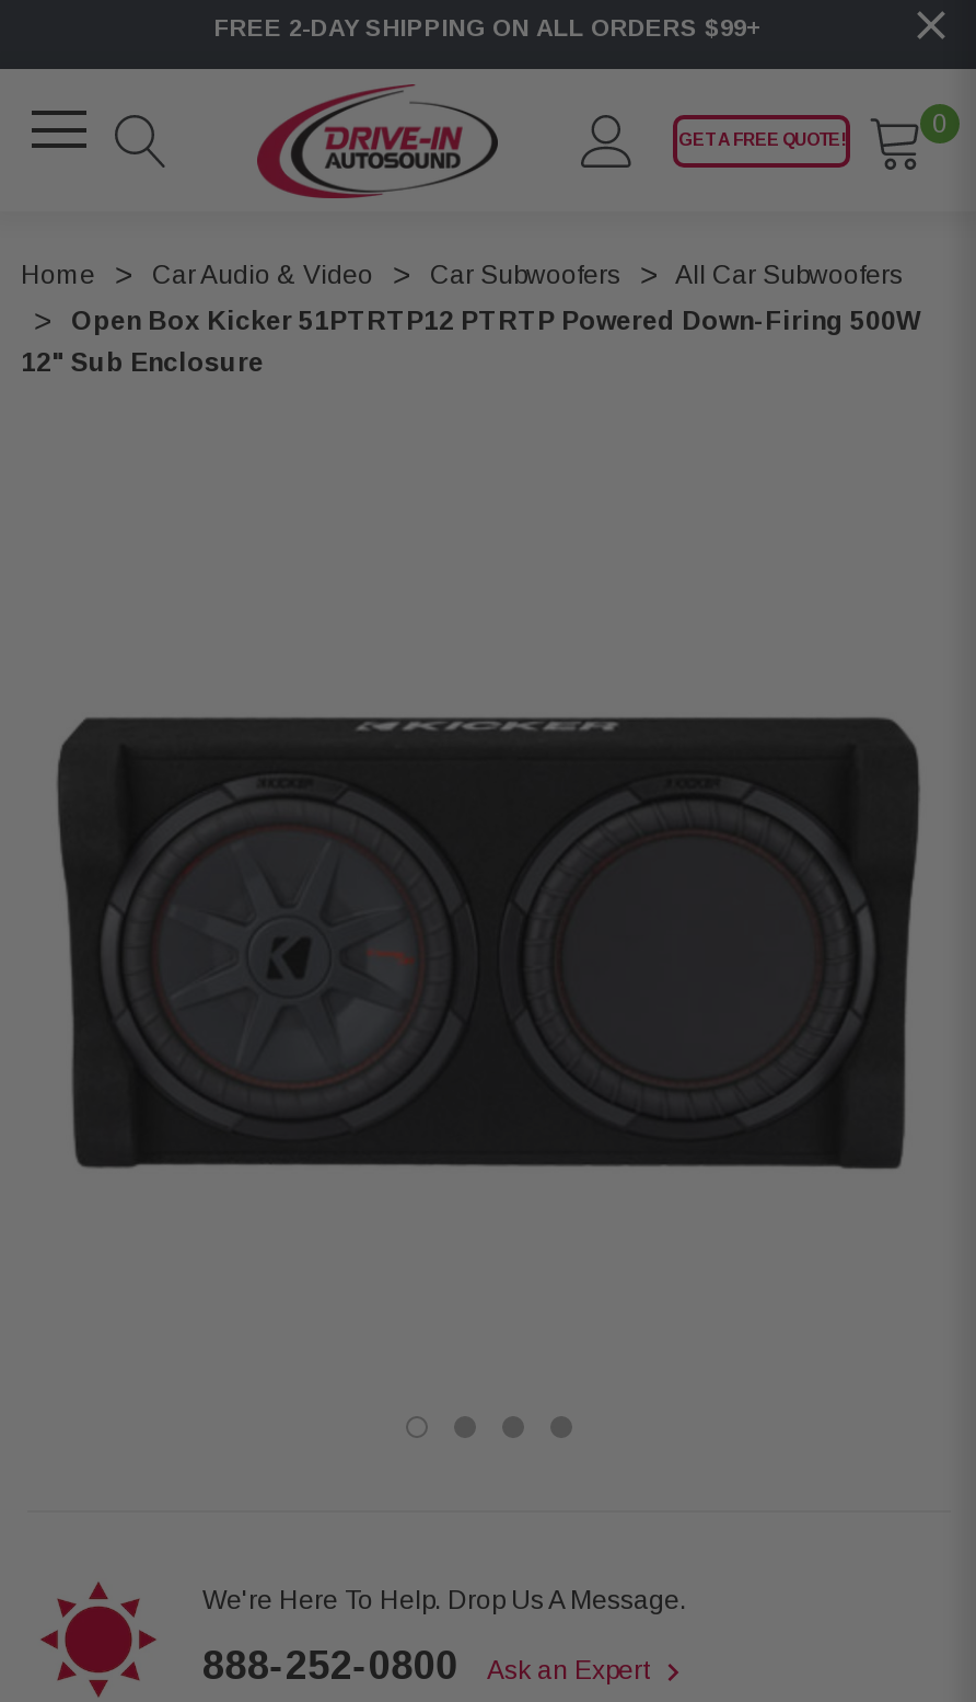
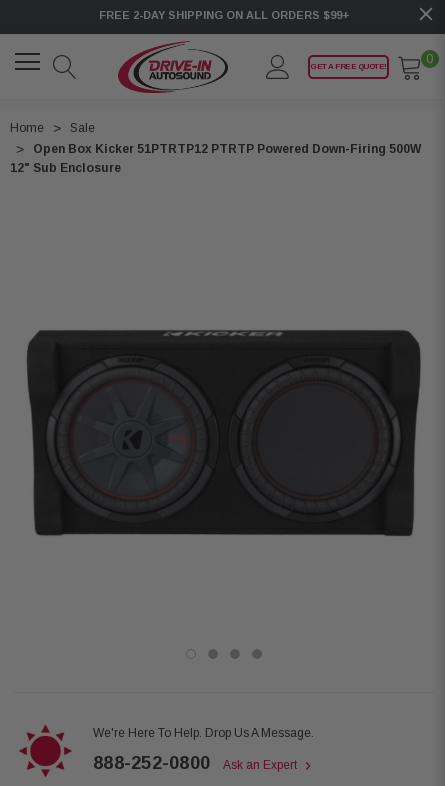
- Car Audio & Video
- Car Subwoofers
- All Car Subwoofers
+ Sale
